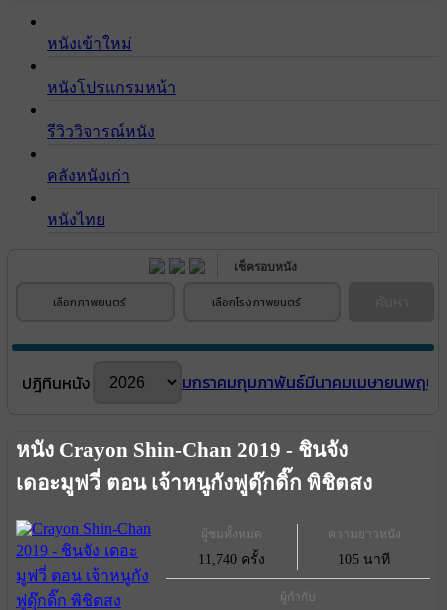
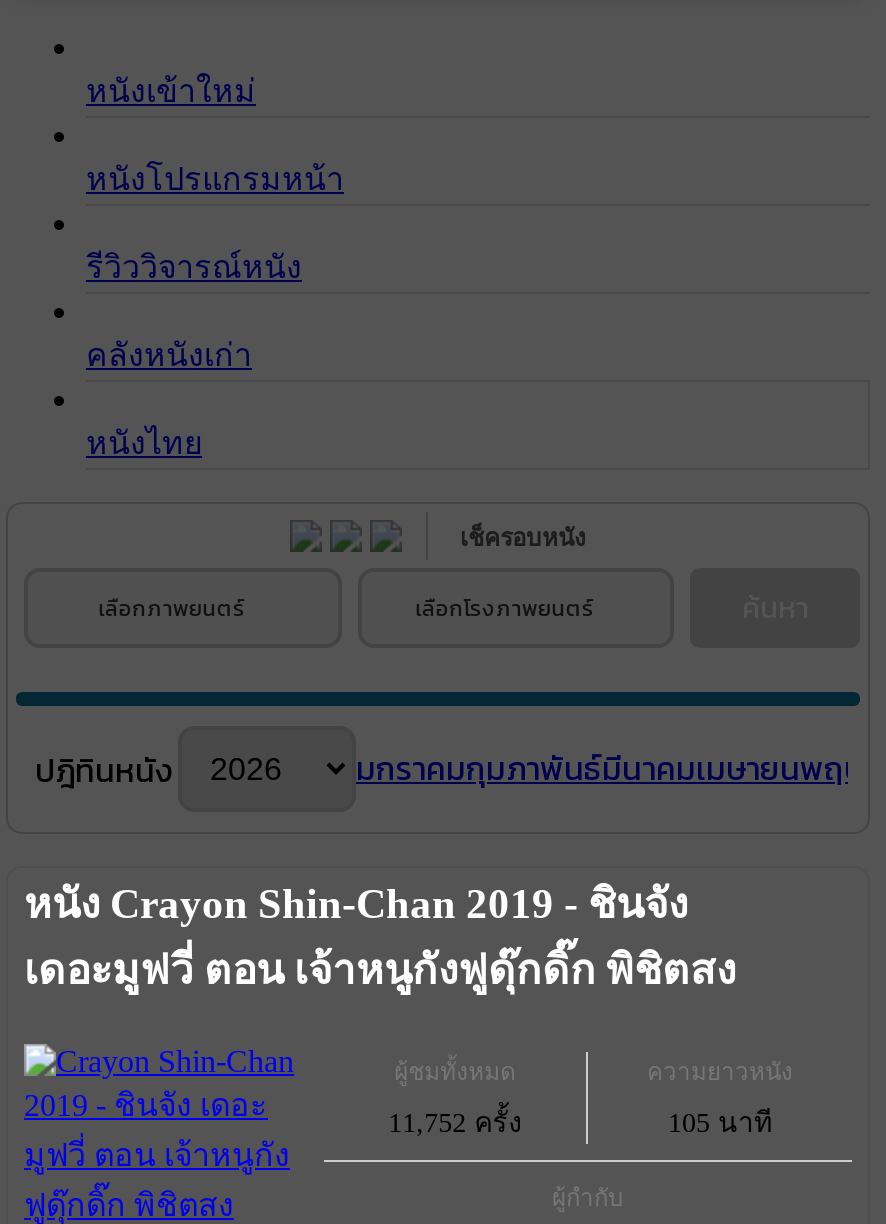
- 11,740 ครั้ง
+ 11,752 ครั้ง
